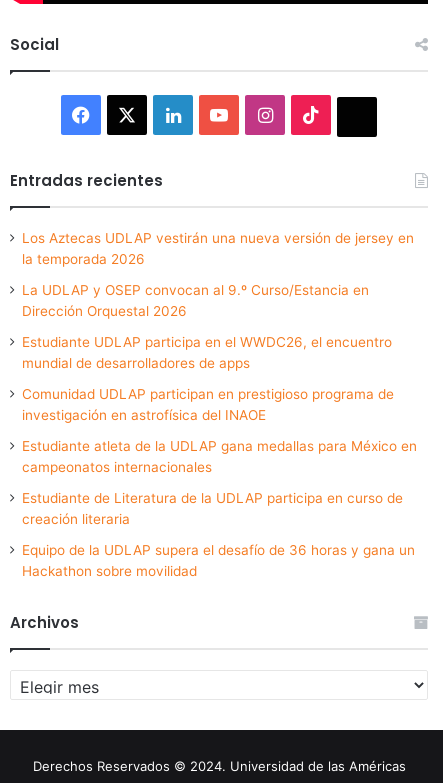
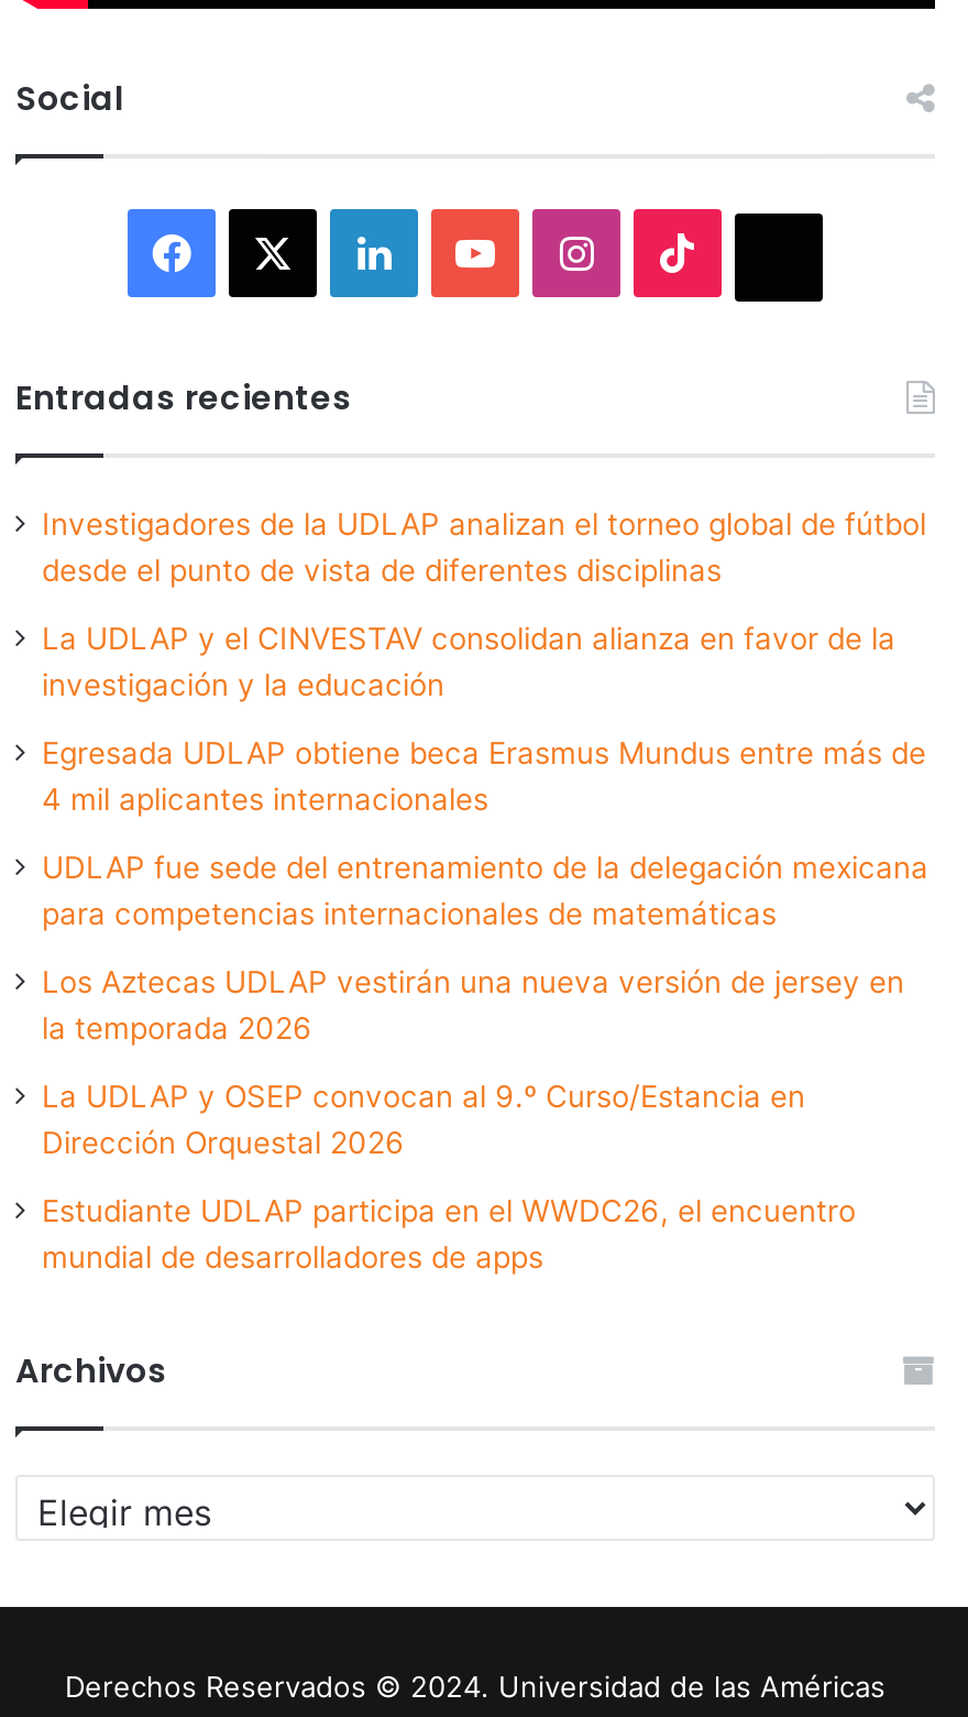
+ Investigadores de la UDLAP analizan el torneo global de fútbol
+ desde el punto de vista de diferentes disciplinas
+ La UDLAP y el CINVESTAV consolidan alianza en favor de la
+ investigación y la educación
+ Egresada UDLAP obtiene beca Erasmus Mundus entre más de
+ 4 mil aplicantes internacionales
+ UDLAP fue sede del entrenamiento de la delegación mexicana
+ para competencias internacionales de matemáticas

moved down: Los Aztecas UDLAP vestirán una nueva versión de jersey en | la temporada 2026 | La UDLAP y OSEP convocan al 9.º Curso/Estancia en | Dirección Orquestal 2026 | Estudiante UDLAP participa en el WWDC26, el encuentro | mundial de desarrolladores de apps

- Comunidad UDLAP participan en prestigioso programa de
- investigación en astrofísica del INAOE
- Estudiante atleta de la UDLAP gana medallas para México en
- campeonatos internacionales
- Estudiante de Literatura de la UDLAP participa en curso de
- creación literaria
- Equipo de la UDLAP supera el desafío de 36 horas y gana un
- Hackathon sobre movilidad
